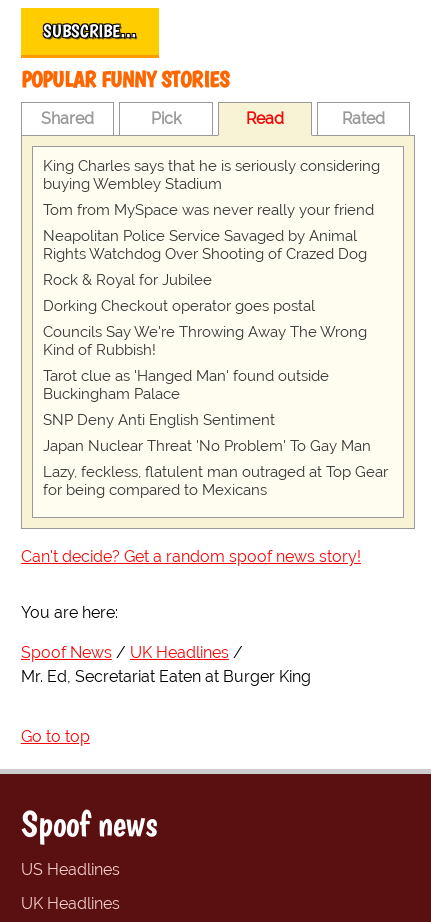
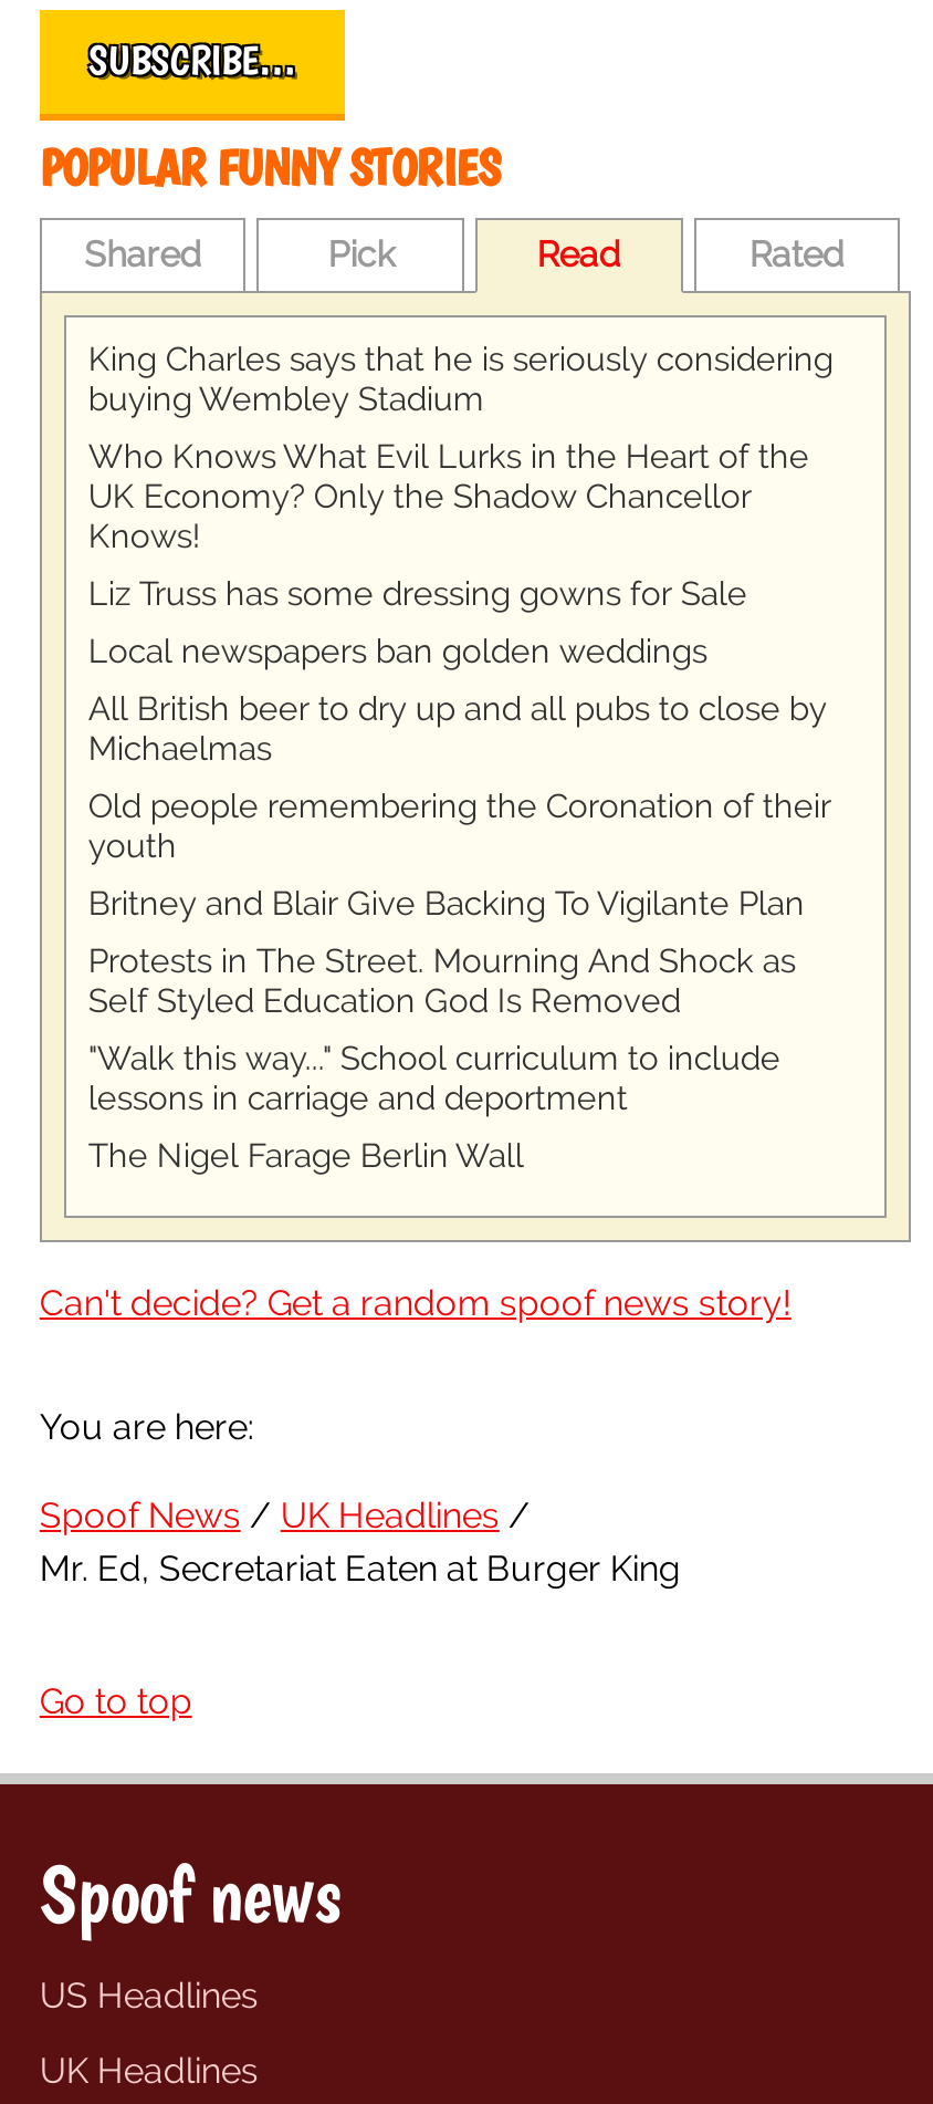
- Tom from MySpace was never really your friend
- Neapolitan Police Service Savaged by Animal
- Rights Watchdog Over Shooting of Crazed Dog
- Rock & Royal for Jubilee
- Dorking Checkout operator goes postal
- Councils Say We're Throwing Away The Wrong
- Kind of Rubbish!
- Tarot clue as 'Hanged Man' found outside
- Buckingham Palace
- SNP Deny Anti English Sentiment
- Japan Nuclear Threat 'No Problem' To Gay Man
- Lazy, feckless, flatulent man outraged at Top Gear
- for being compared to Mexicans
+ Who Knows What Evil Lurks in the Heart of the
+ UK Economy? Only the Shadow Chancellor
+ Knows!
+ Liz Truss has some dressing gowns for Sale
+ Local newspapers ban golden weddings
+ All British beer to dry up and all pubs to close by
+ Michaelmas
+ Old people remembering the Coronation of their
+ youth
+ Britney and Blair Give Backing To Vigilante Plan
+ Protests in The Street. Mourning And Shock as
+ Self Styled Education God Is Removed
+ "Walk this way..." School curriculum to include
+ lessons in carriage and deportment
+ The Nigel Farage Berlin Wall
